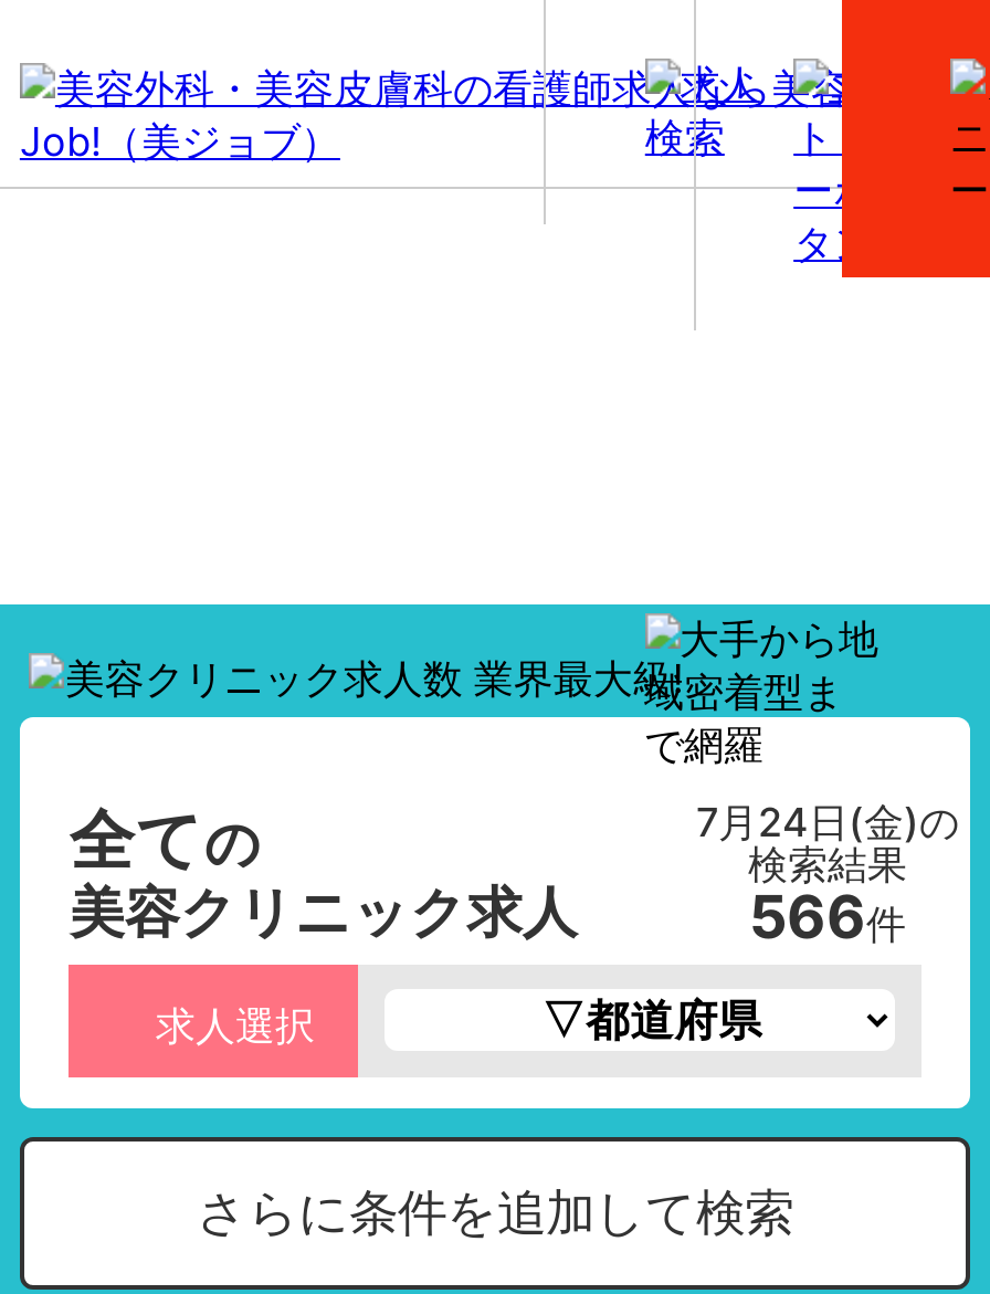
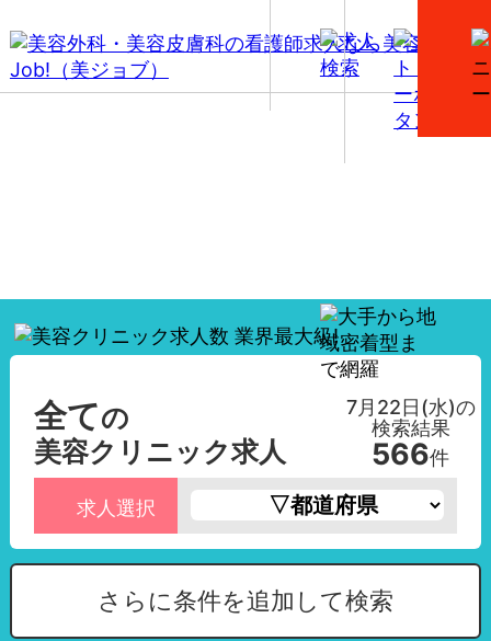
- 7月24日(金)の
+ 7月22日(水)の
